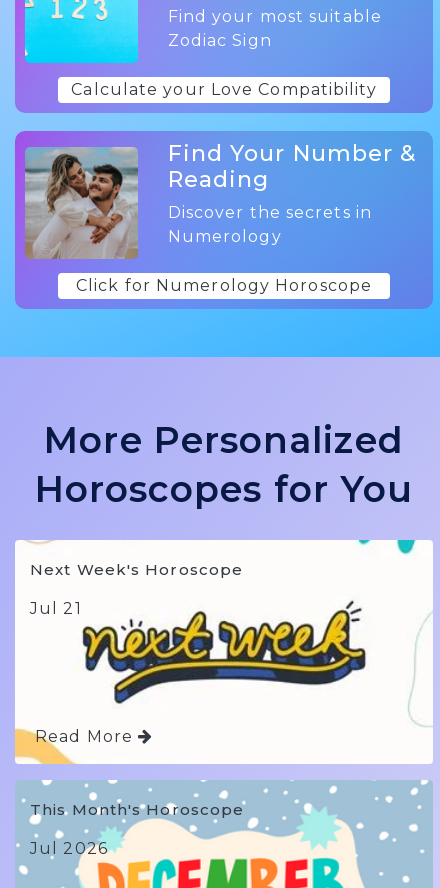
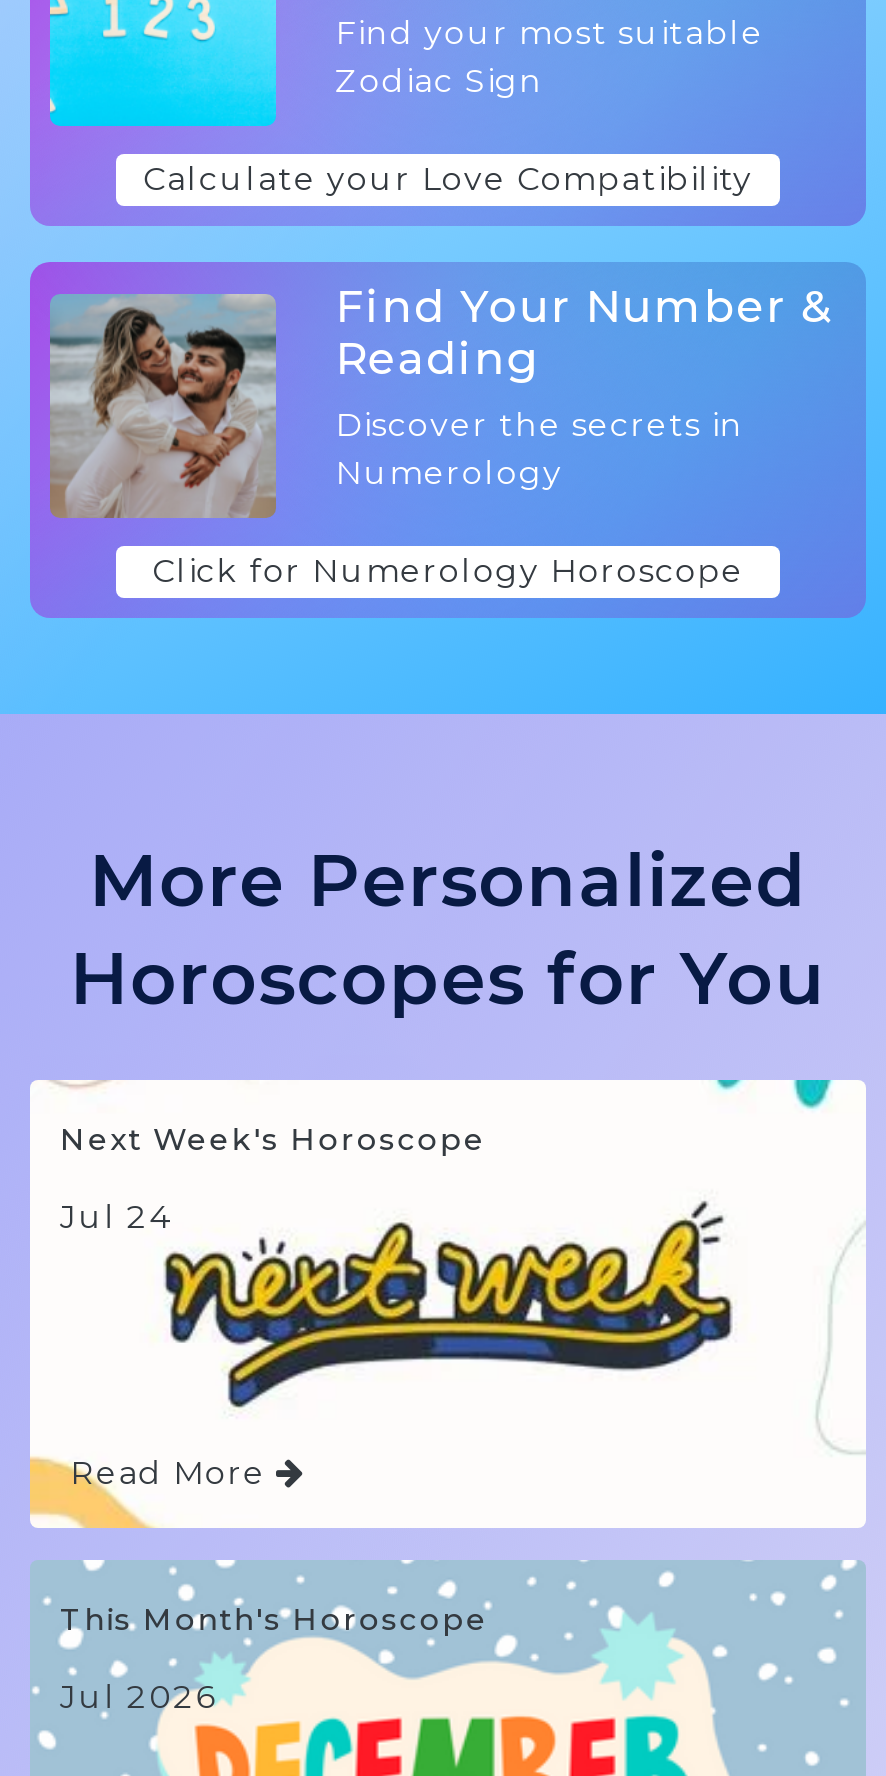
- Jul 21
+ Jul 24
